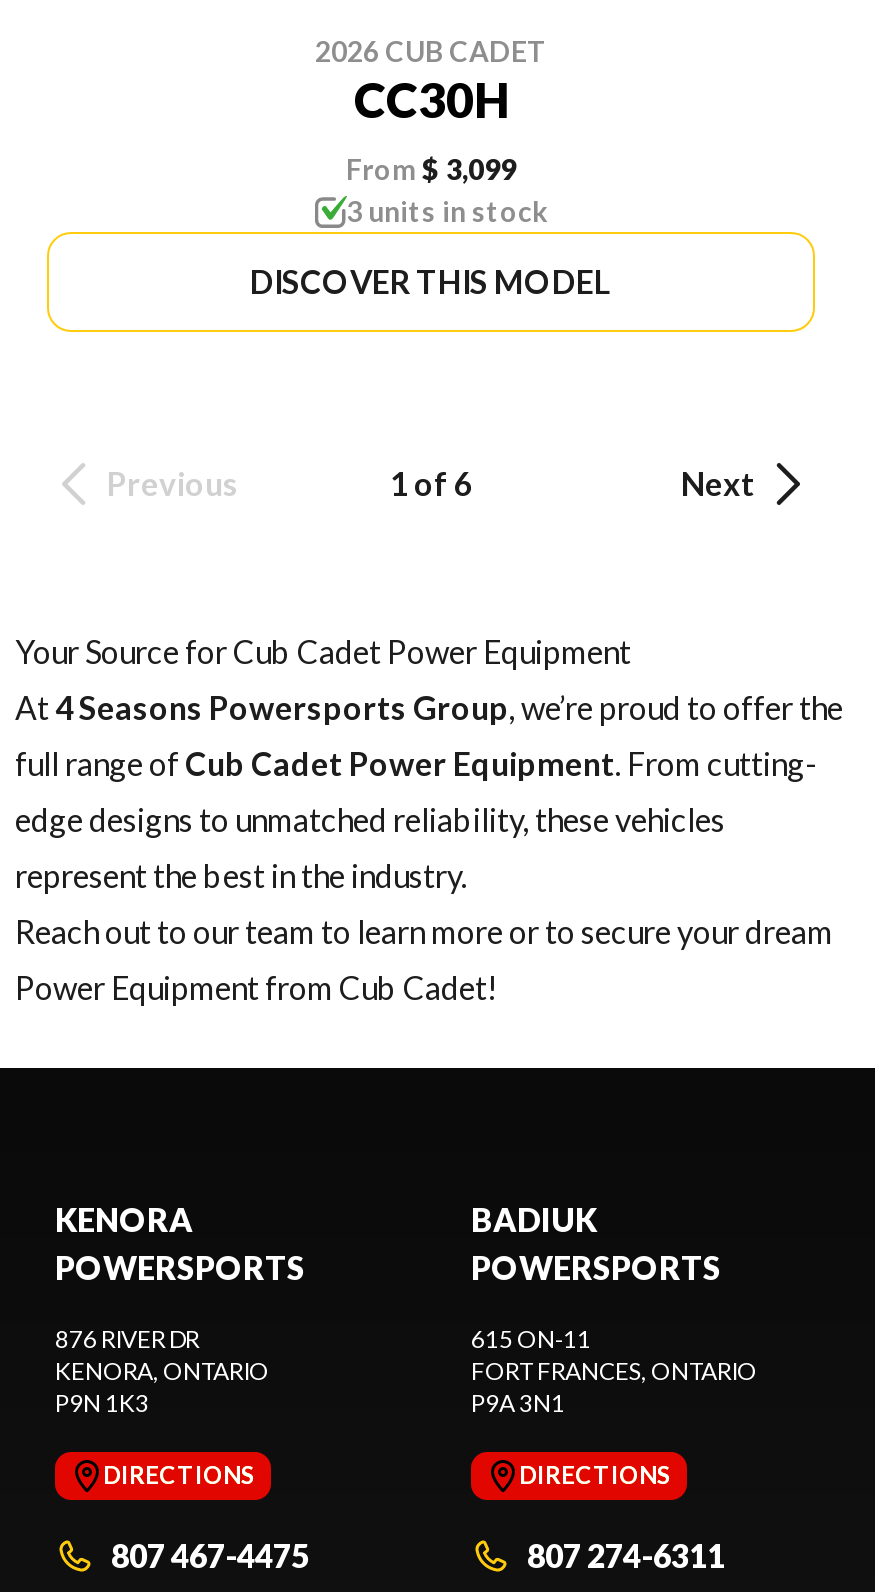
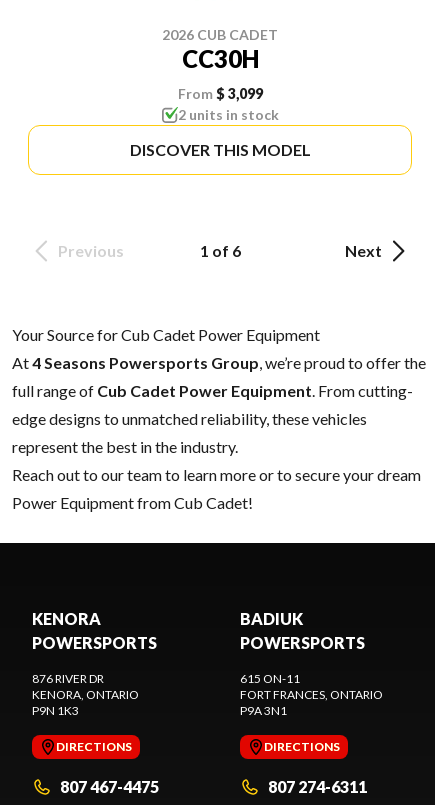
- 3 units in stock
+ 2 units in stock
